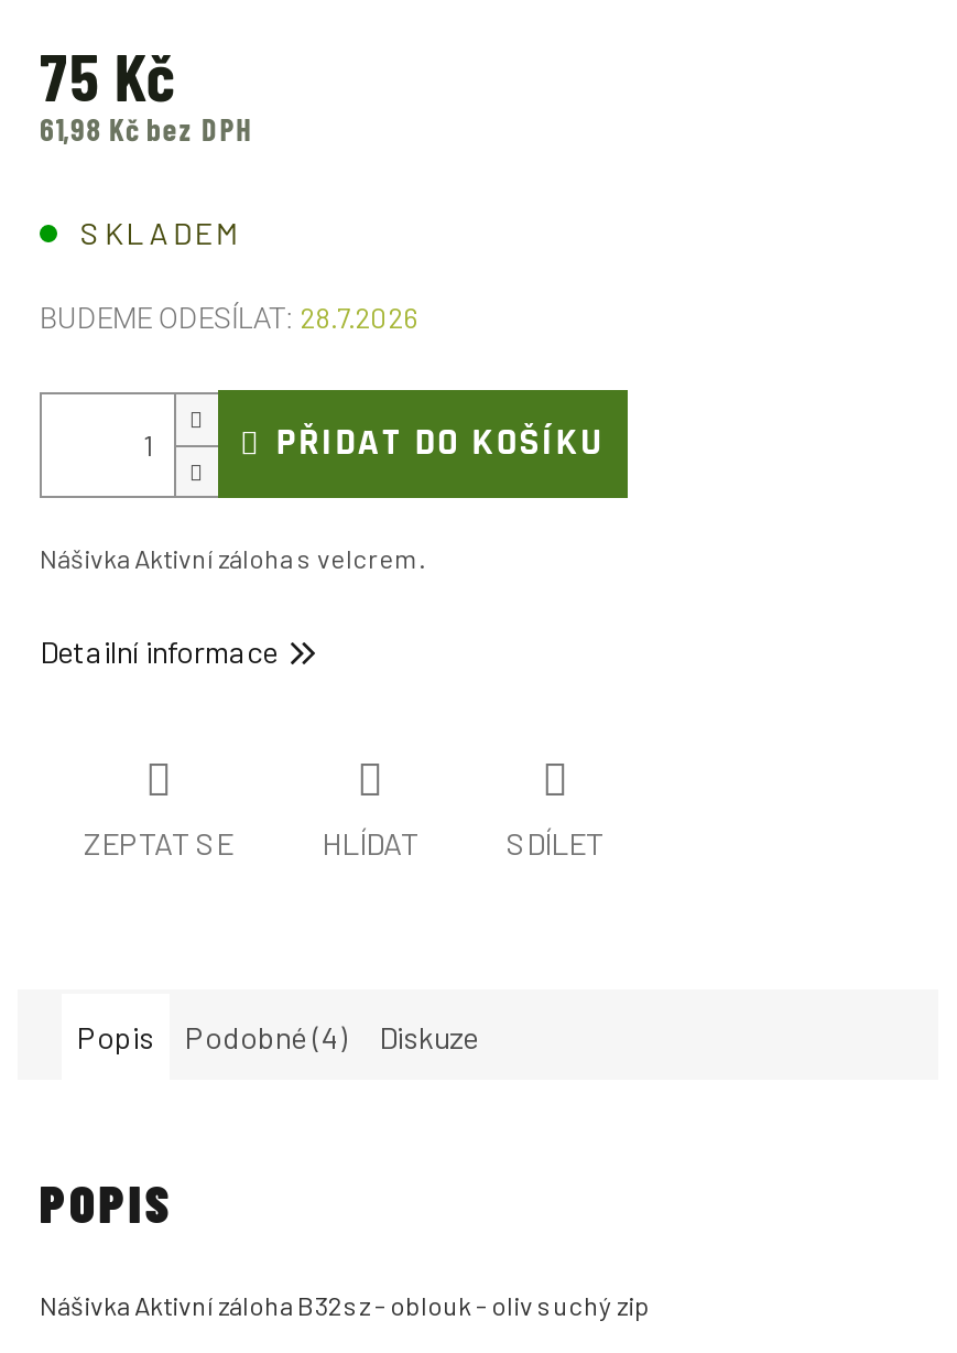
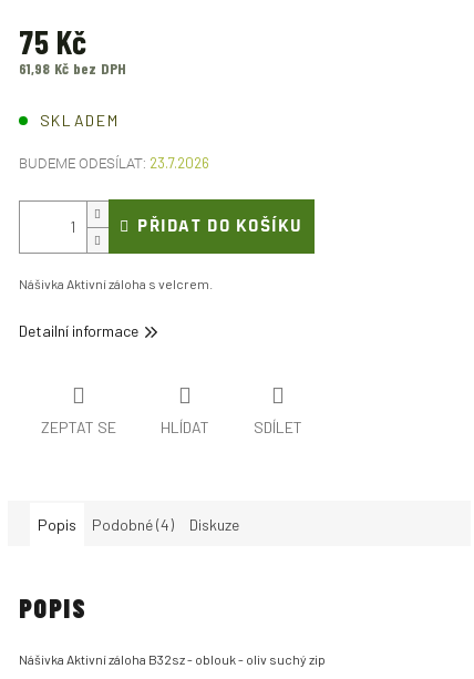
- 28.7.2026
+ 23.7.2026
